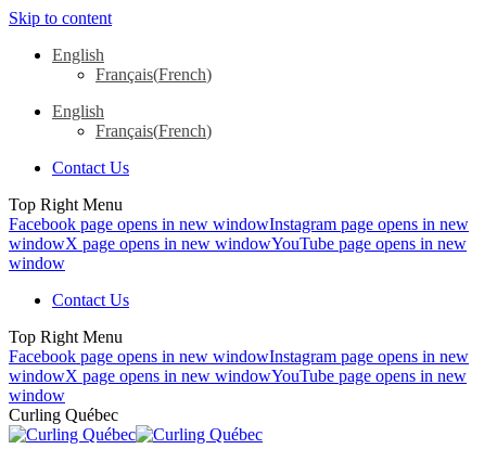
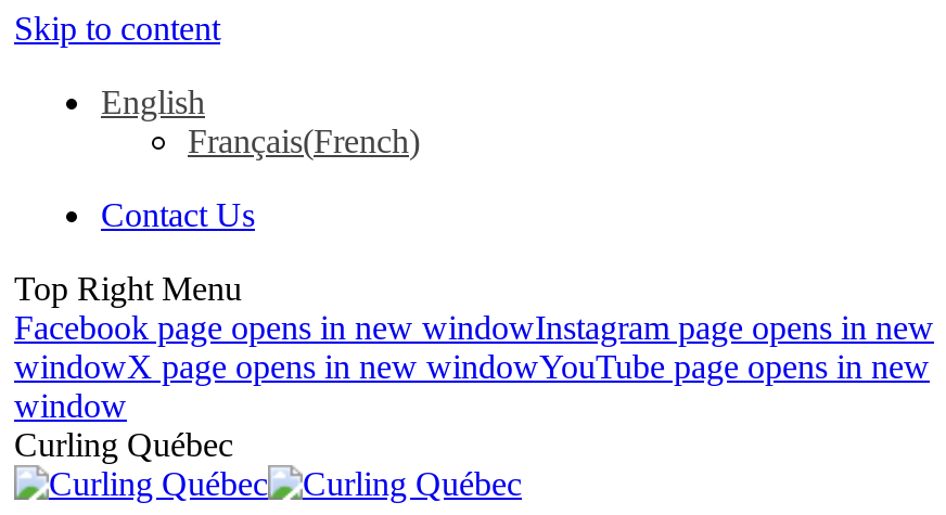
- English
- Français(French)
- Contact Us
- Top Right Menu
- Facebook page opens in new windowInstagram page opens in new
- windowX page opens in new windowYouTube page opens in new
- window
